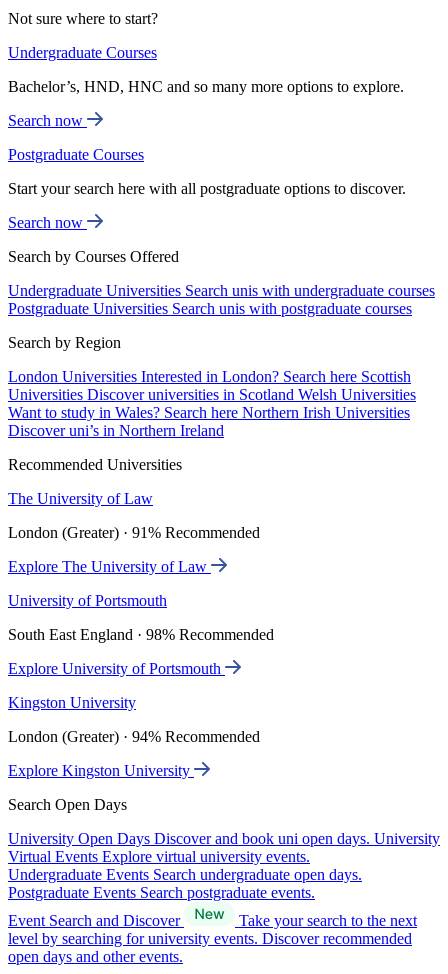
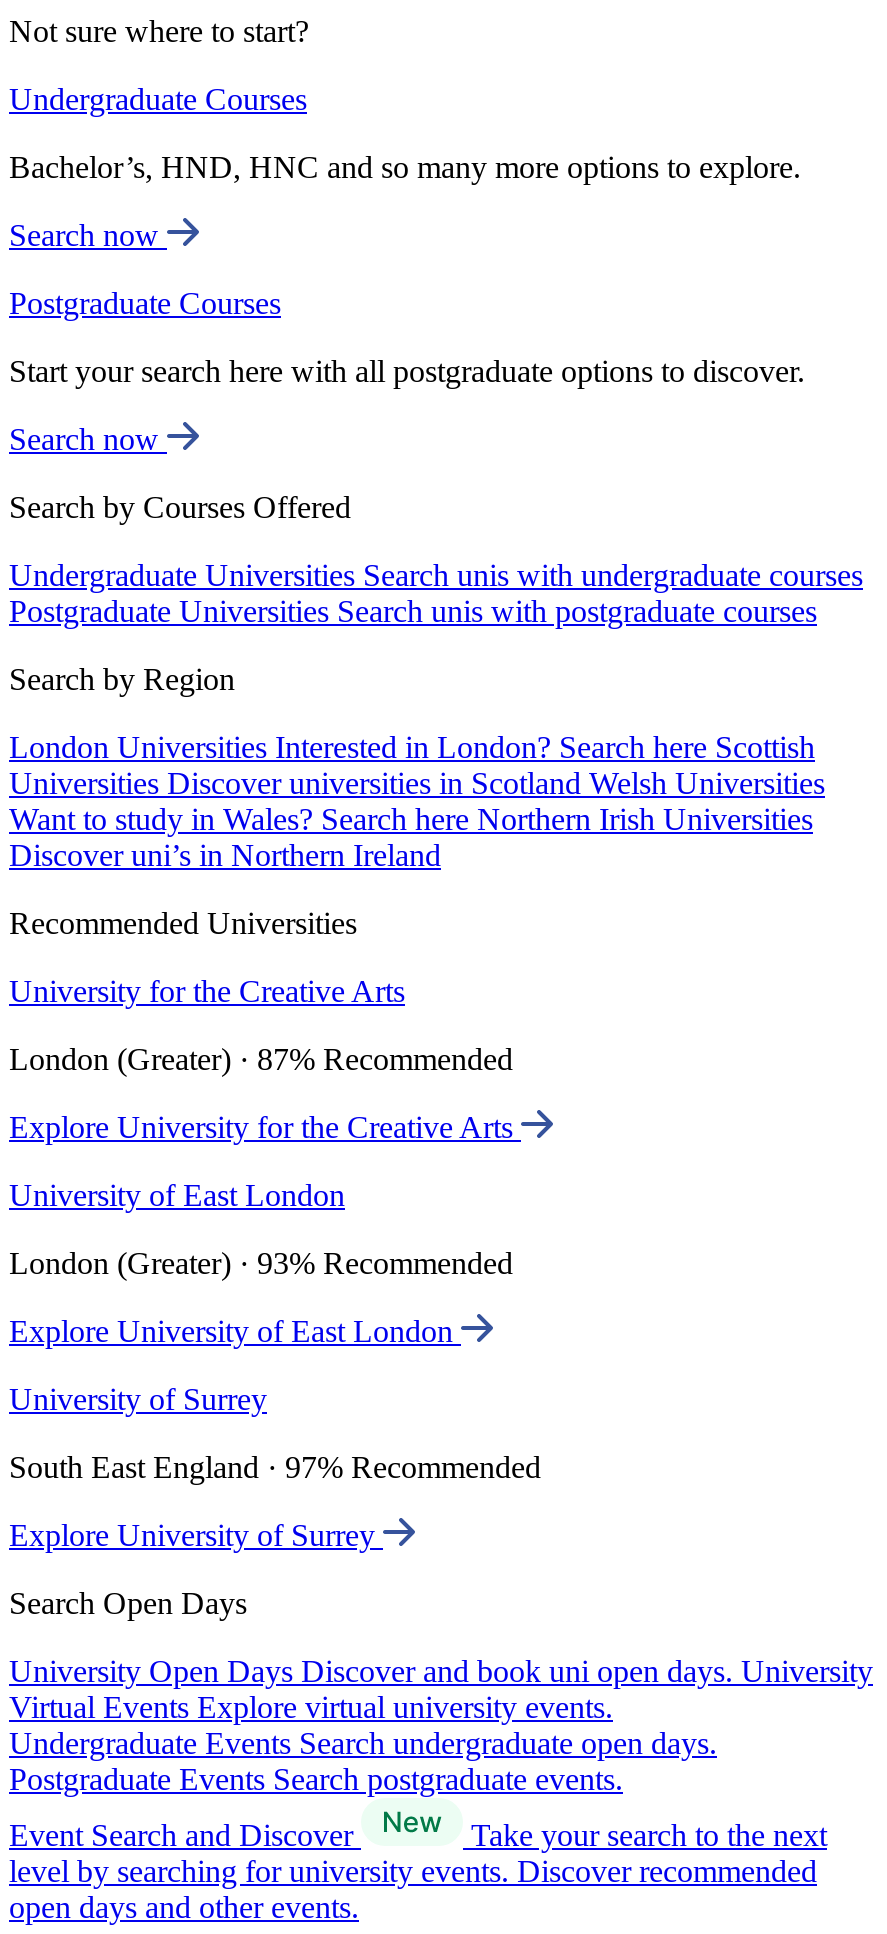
- The University of Law
+ University for the Creative Arts

- London (Greater) · 91% Recommended
+ London (Greater) · 87% Recommended

- Explore The University of Law
+ Explore University for the Creative Arts

- University of Portsmouth
+ University of East London

- South East England · 98% Recommended
+ London (Greater) · 93% Recommended

- Explore University of Portsmouth
+ Explore University of East London

- Kingston University
+ University of Surrey

- London (Greater) · 94% Recommended
+ South East England · 97% Recommended

- Explore Kingston University
+ Explore University of Surrey
